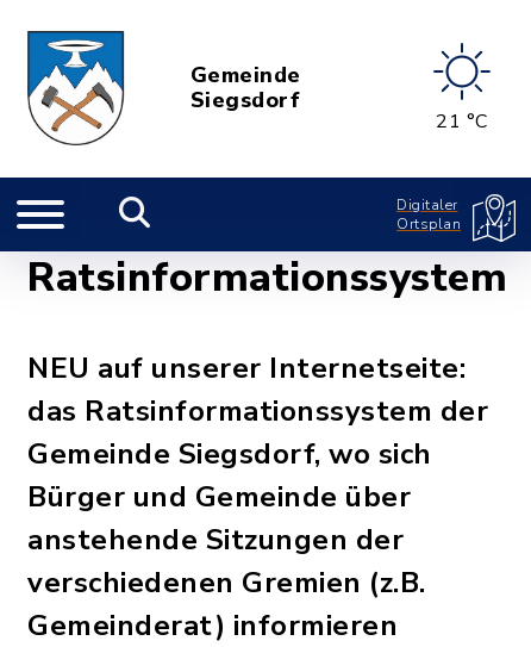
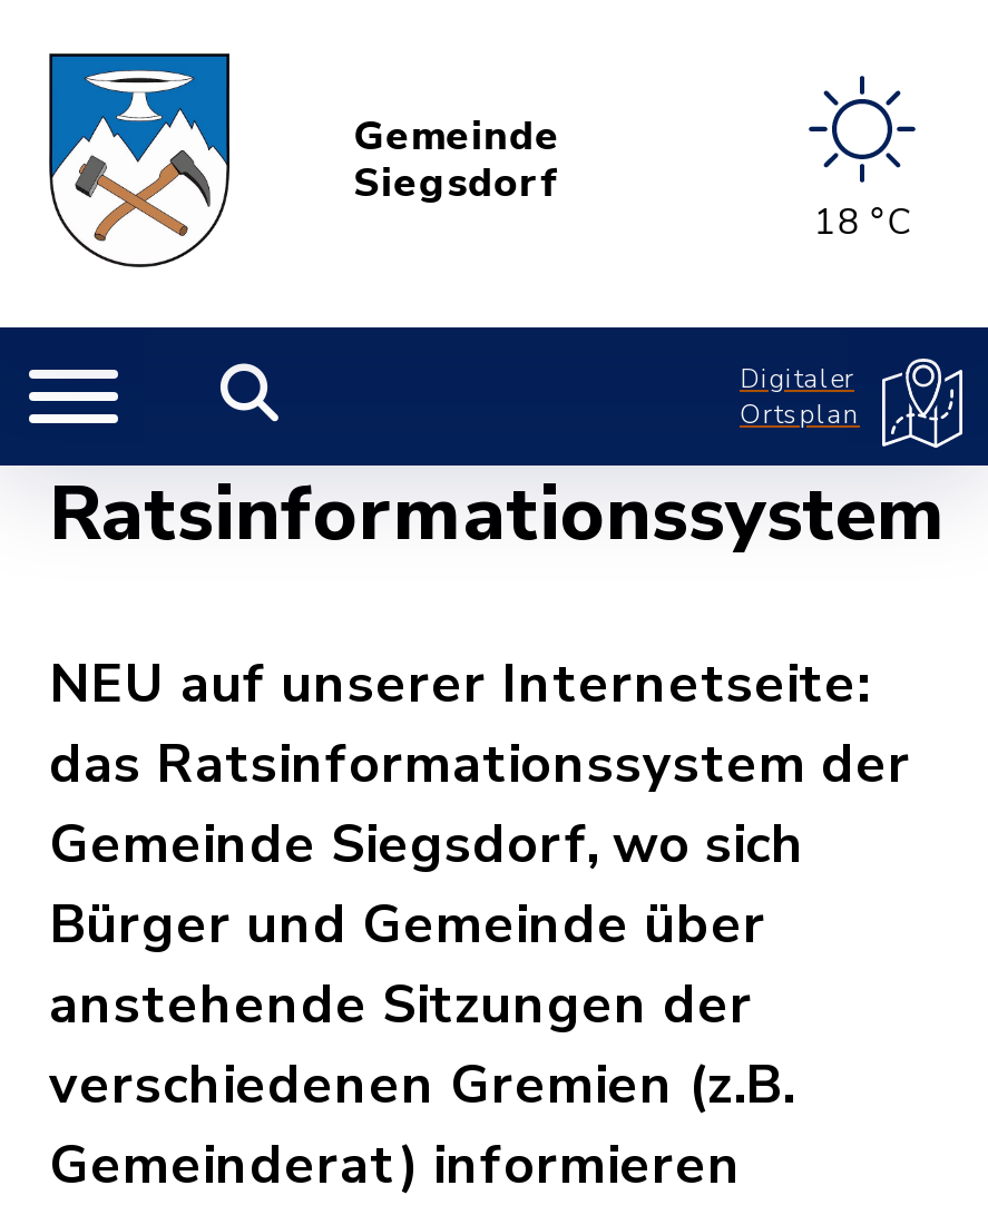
- 21 °C
+ 18 °C
